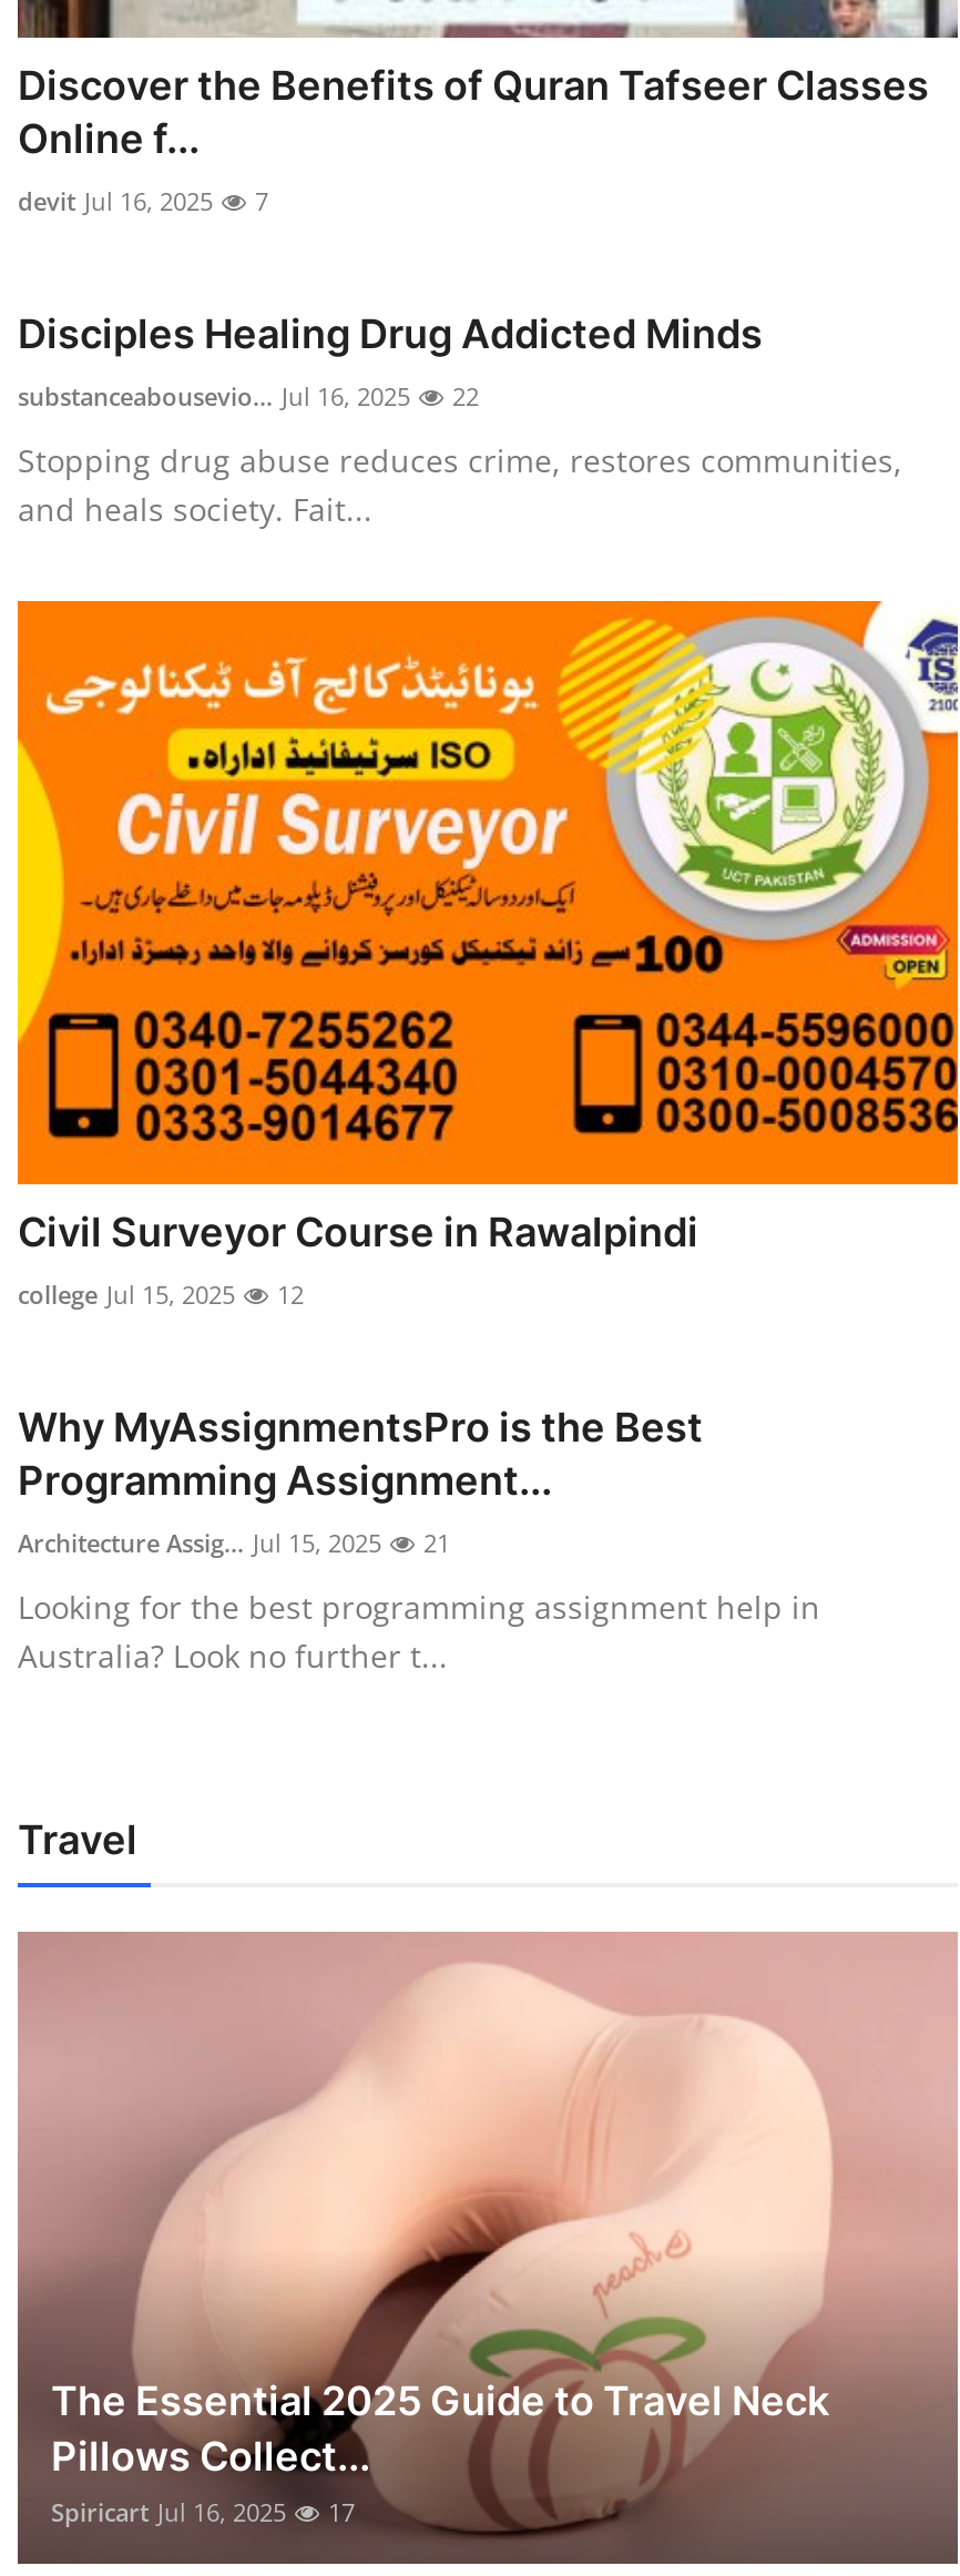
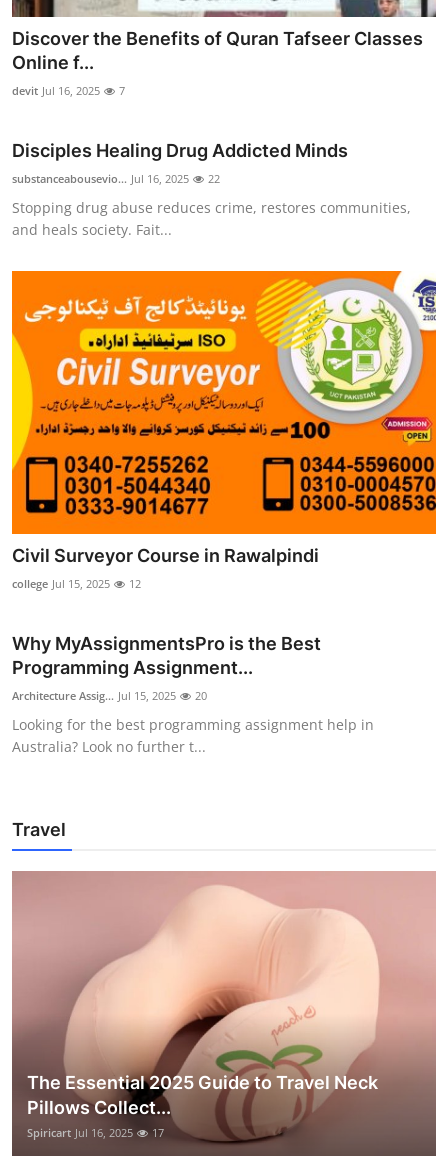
- Architecture Assig... Jul 15, 2025 21
+ Architecture Assig... Jul 15, 2025 20
